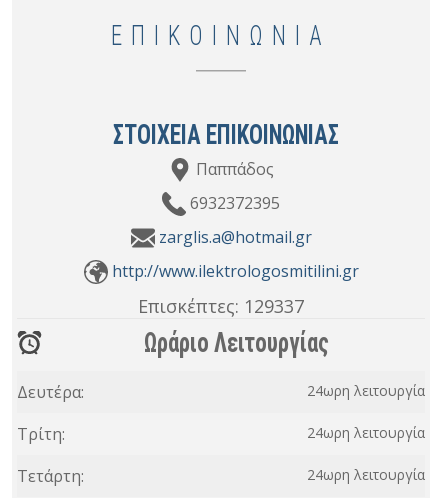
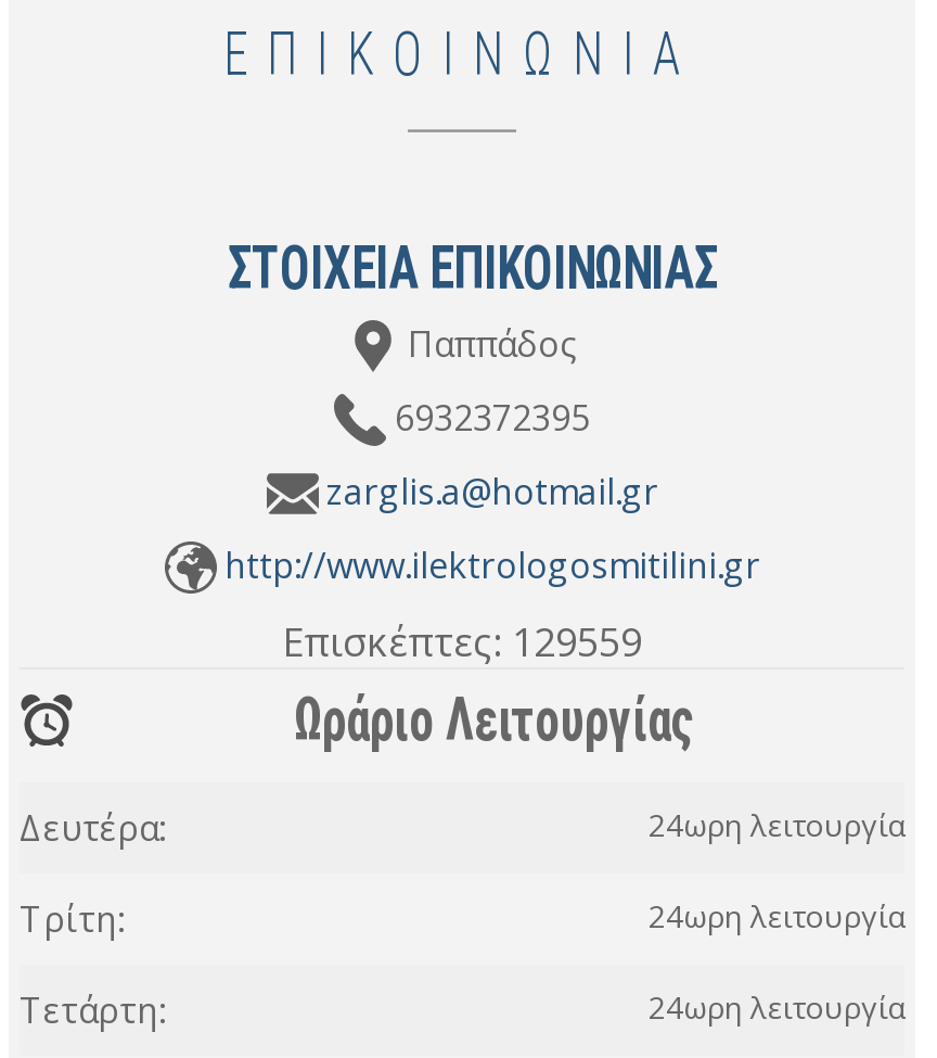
- Επισκέπτες: 129337
+ Επισκέπτες: 129559
